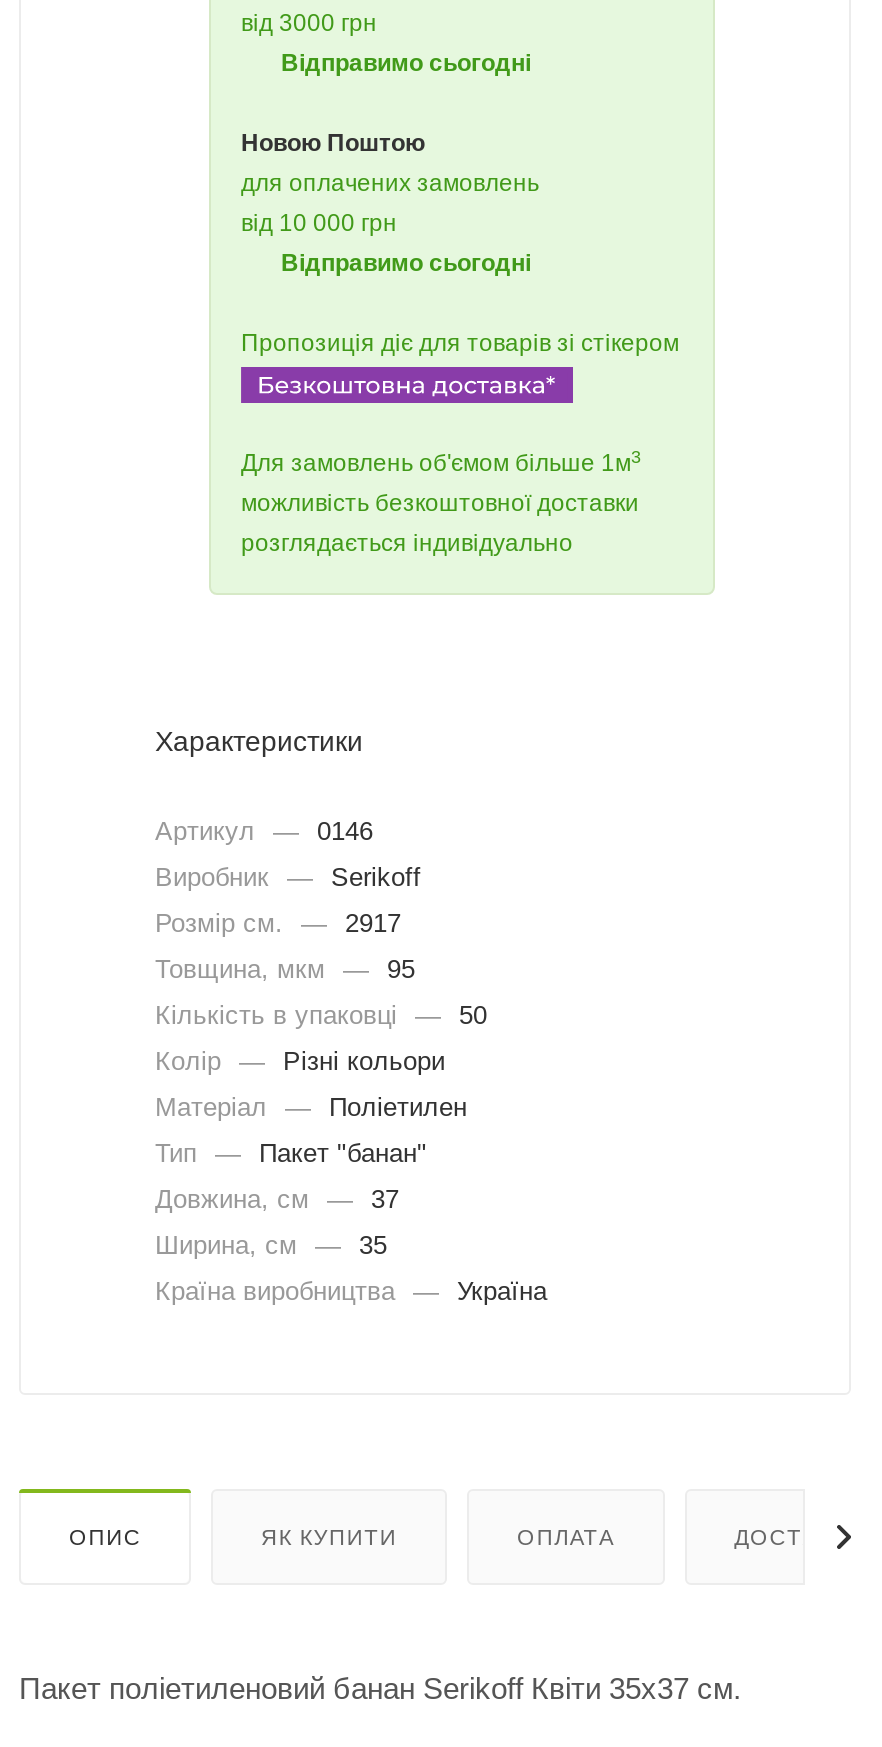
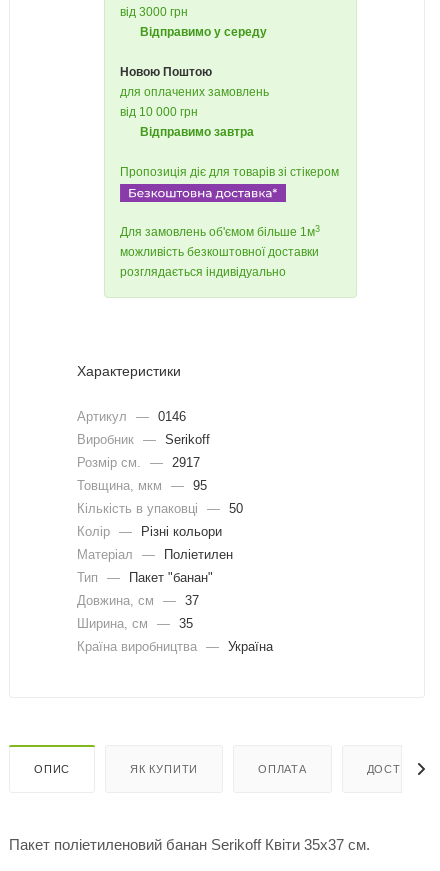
- Відправимо сьогодні
+ Відправимо у середу

- Відправимо сьогодні
+ Відправимо завтра
